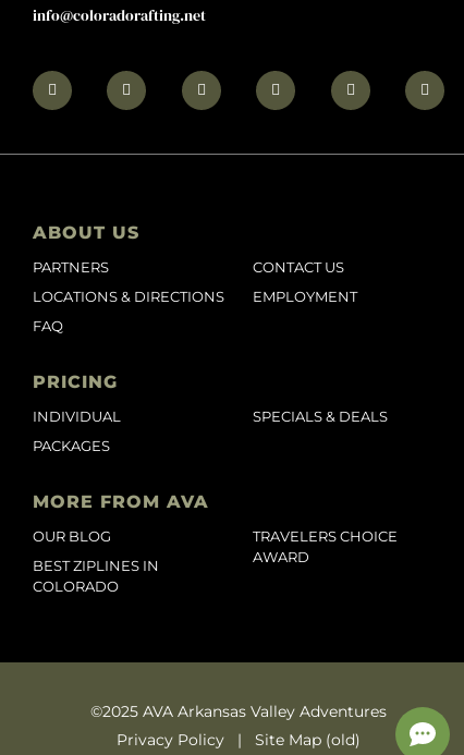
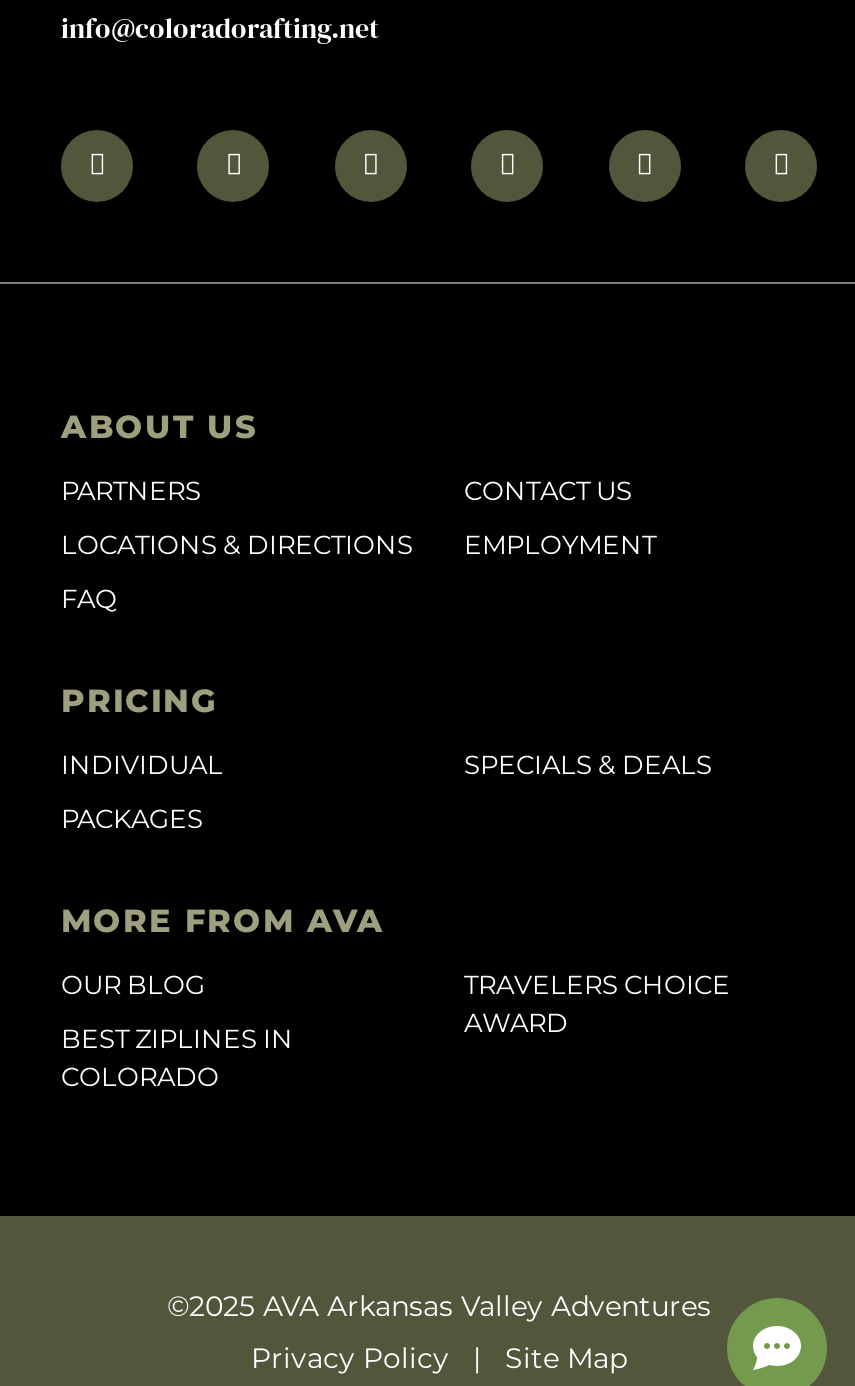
- Site Map (old)
+ Site Map
